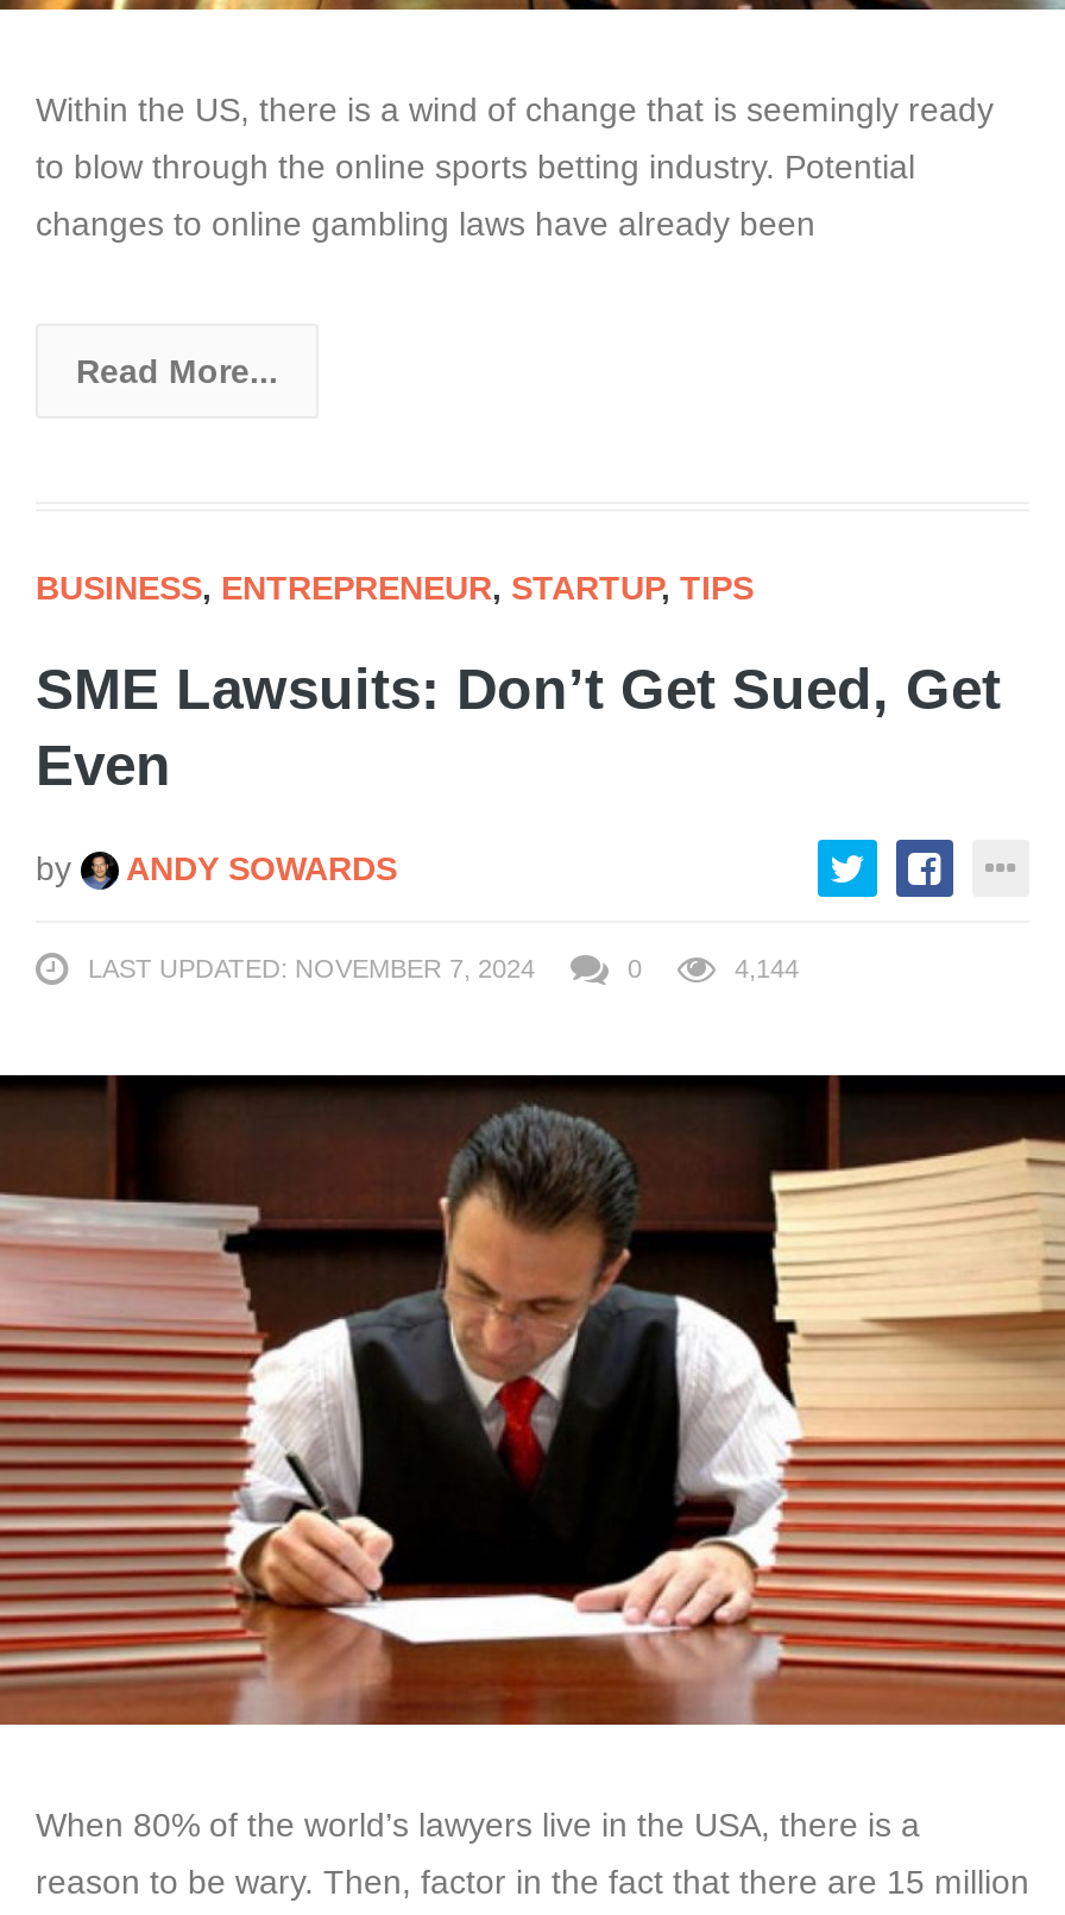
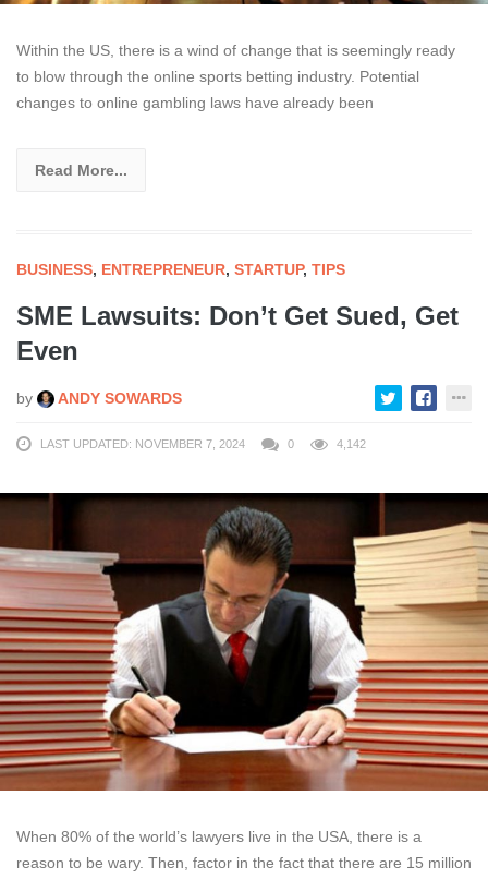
- 4,144
+ 4,142
